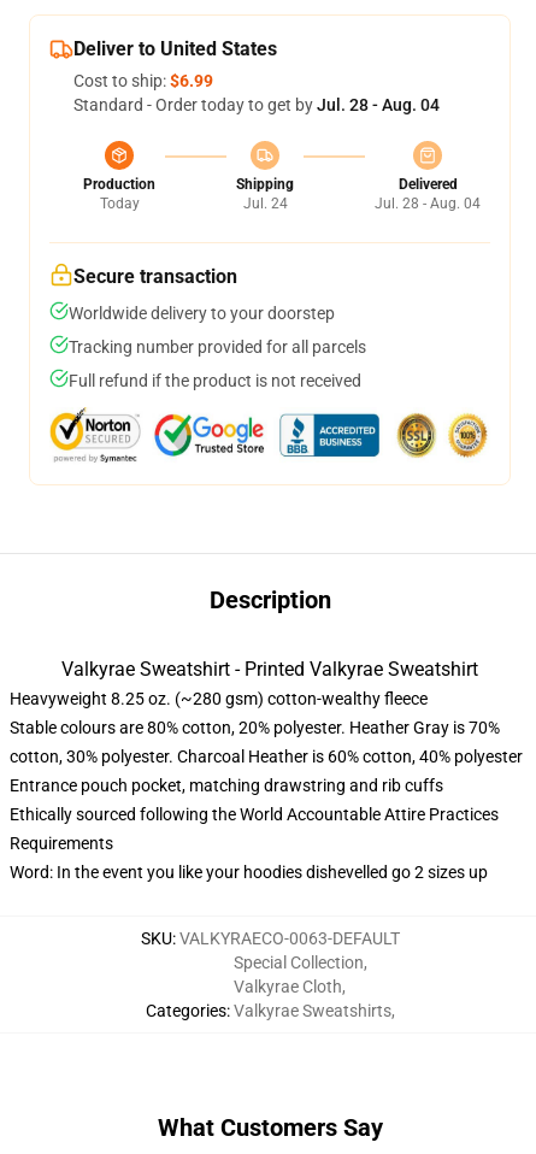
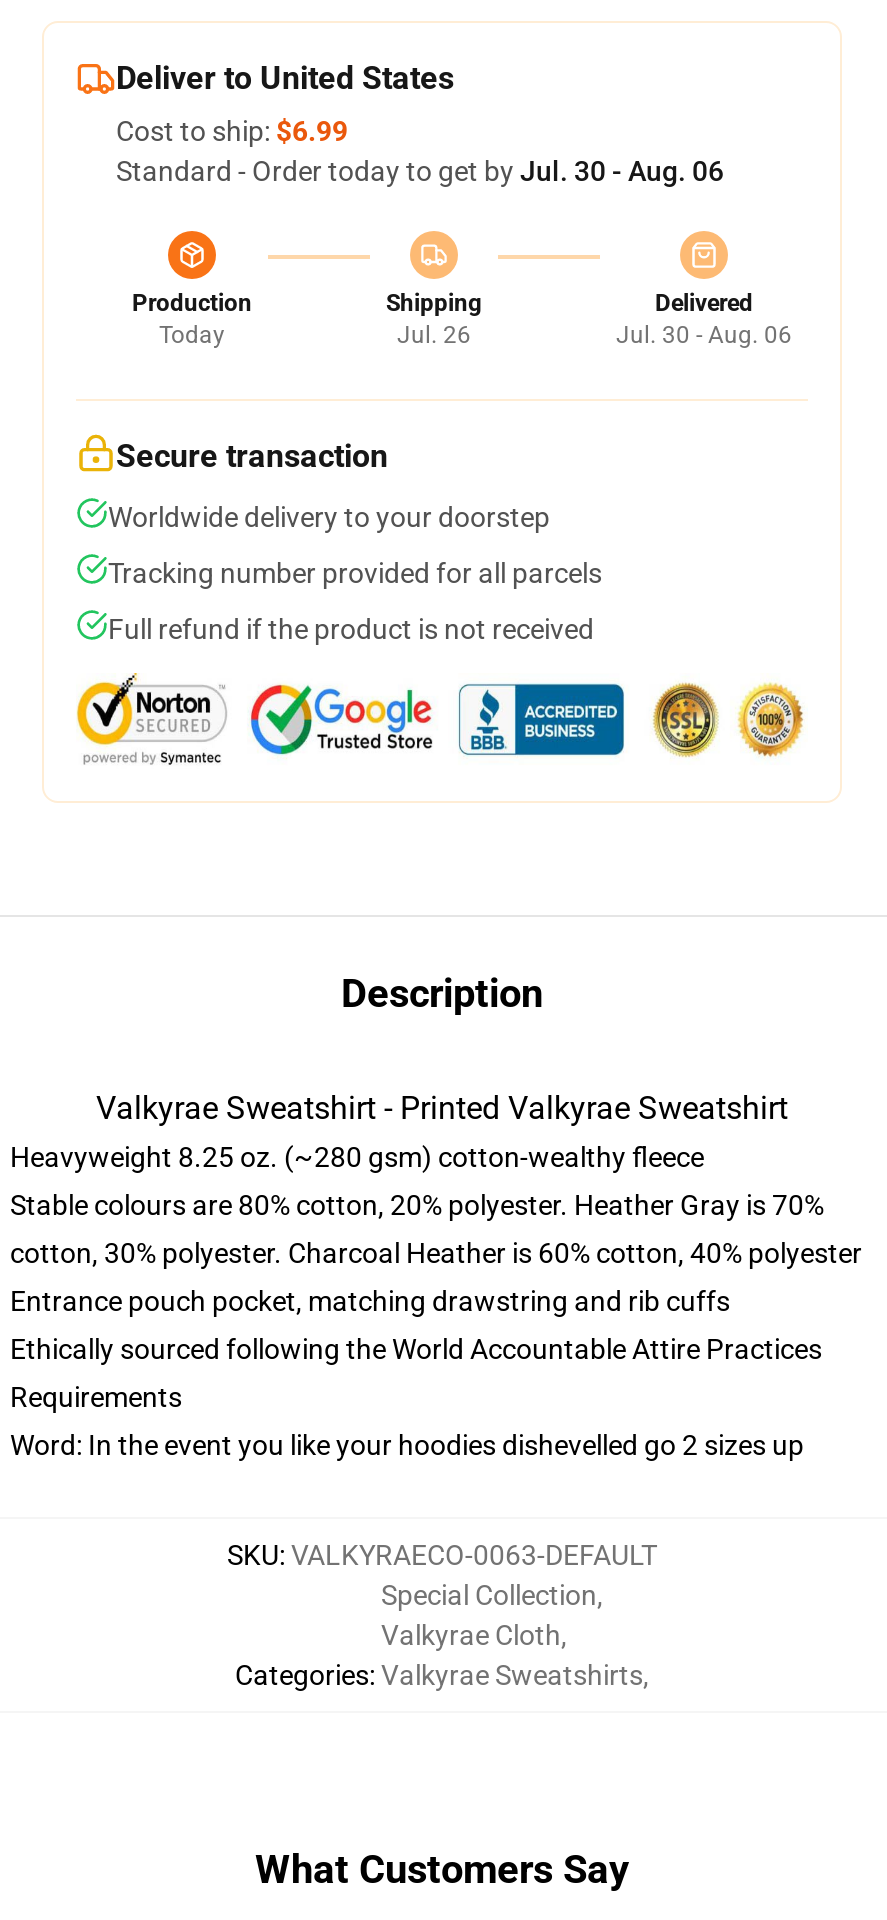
- Standard - Order today to get by Jul. 28 - Aug. 04
+ Standard - Order today to get by Jul. 30 - Aug. 06

- Jul. 24
+ Jul. 26

- Jul. 28 - Aug. 04
+ Jul. 30 - Aug. 06
